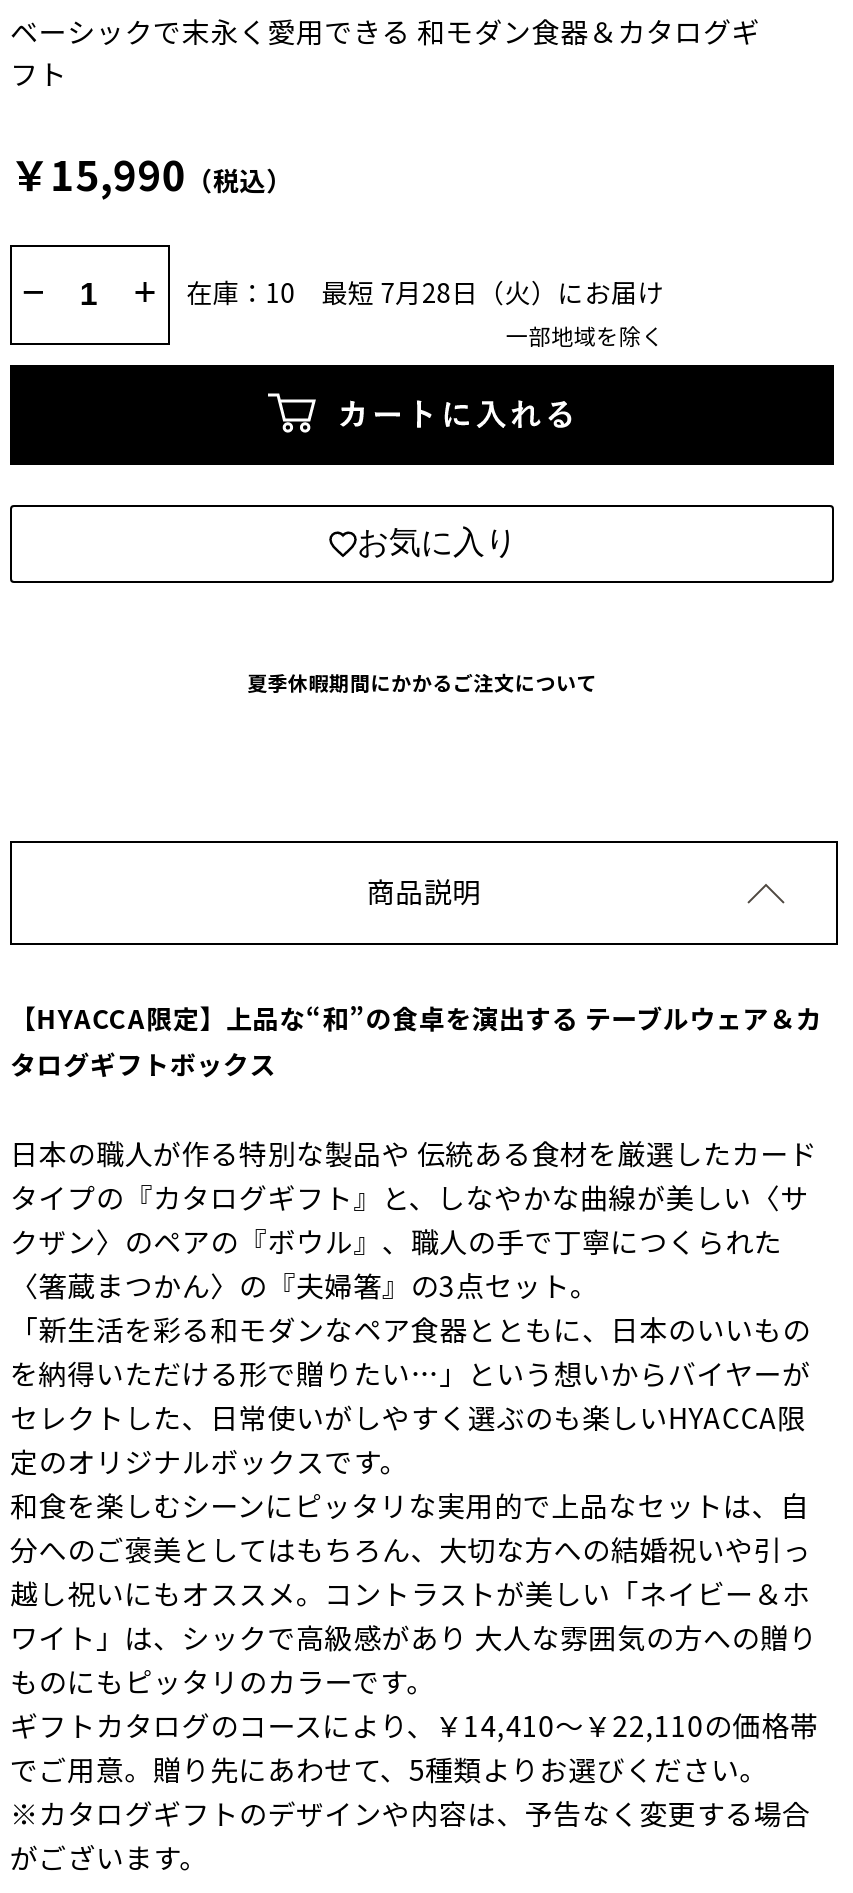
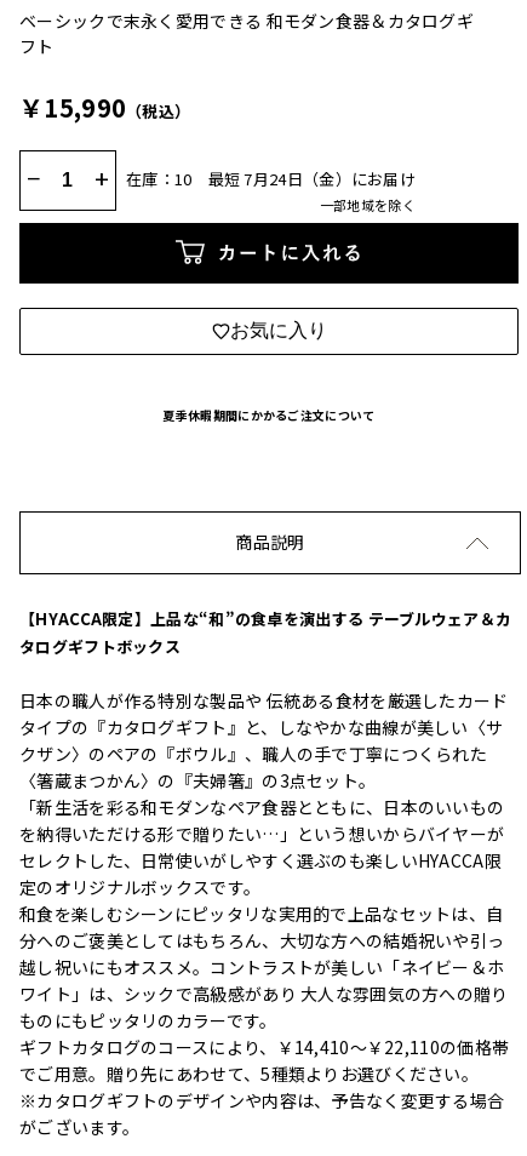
- 最短 7月28日（火）にお届け
+ 最短 7月24日（金）にお届け
